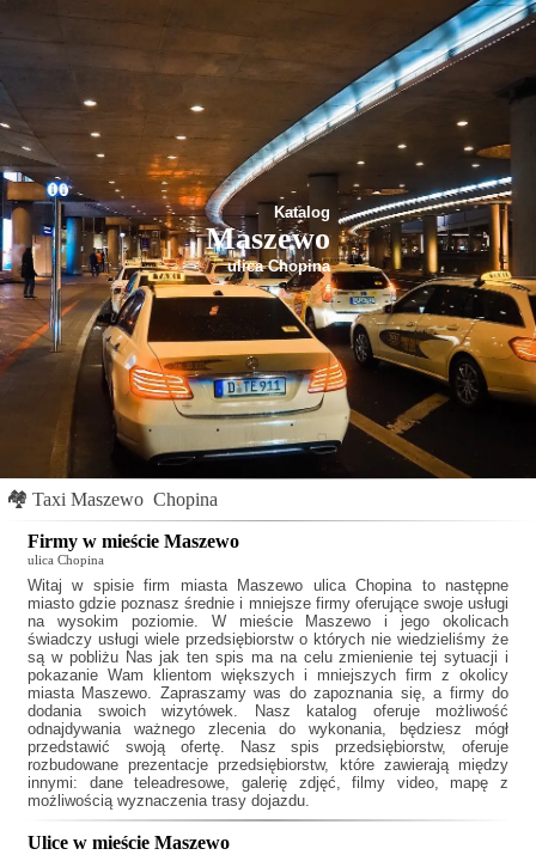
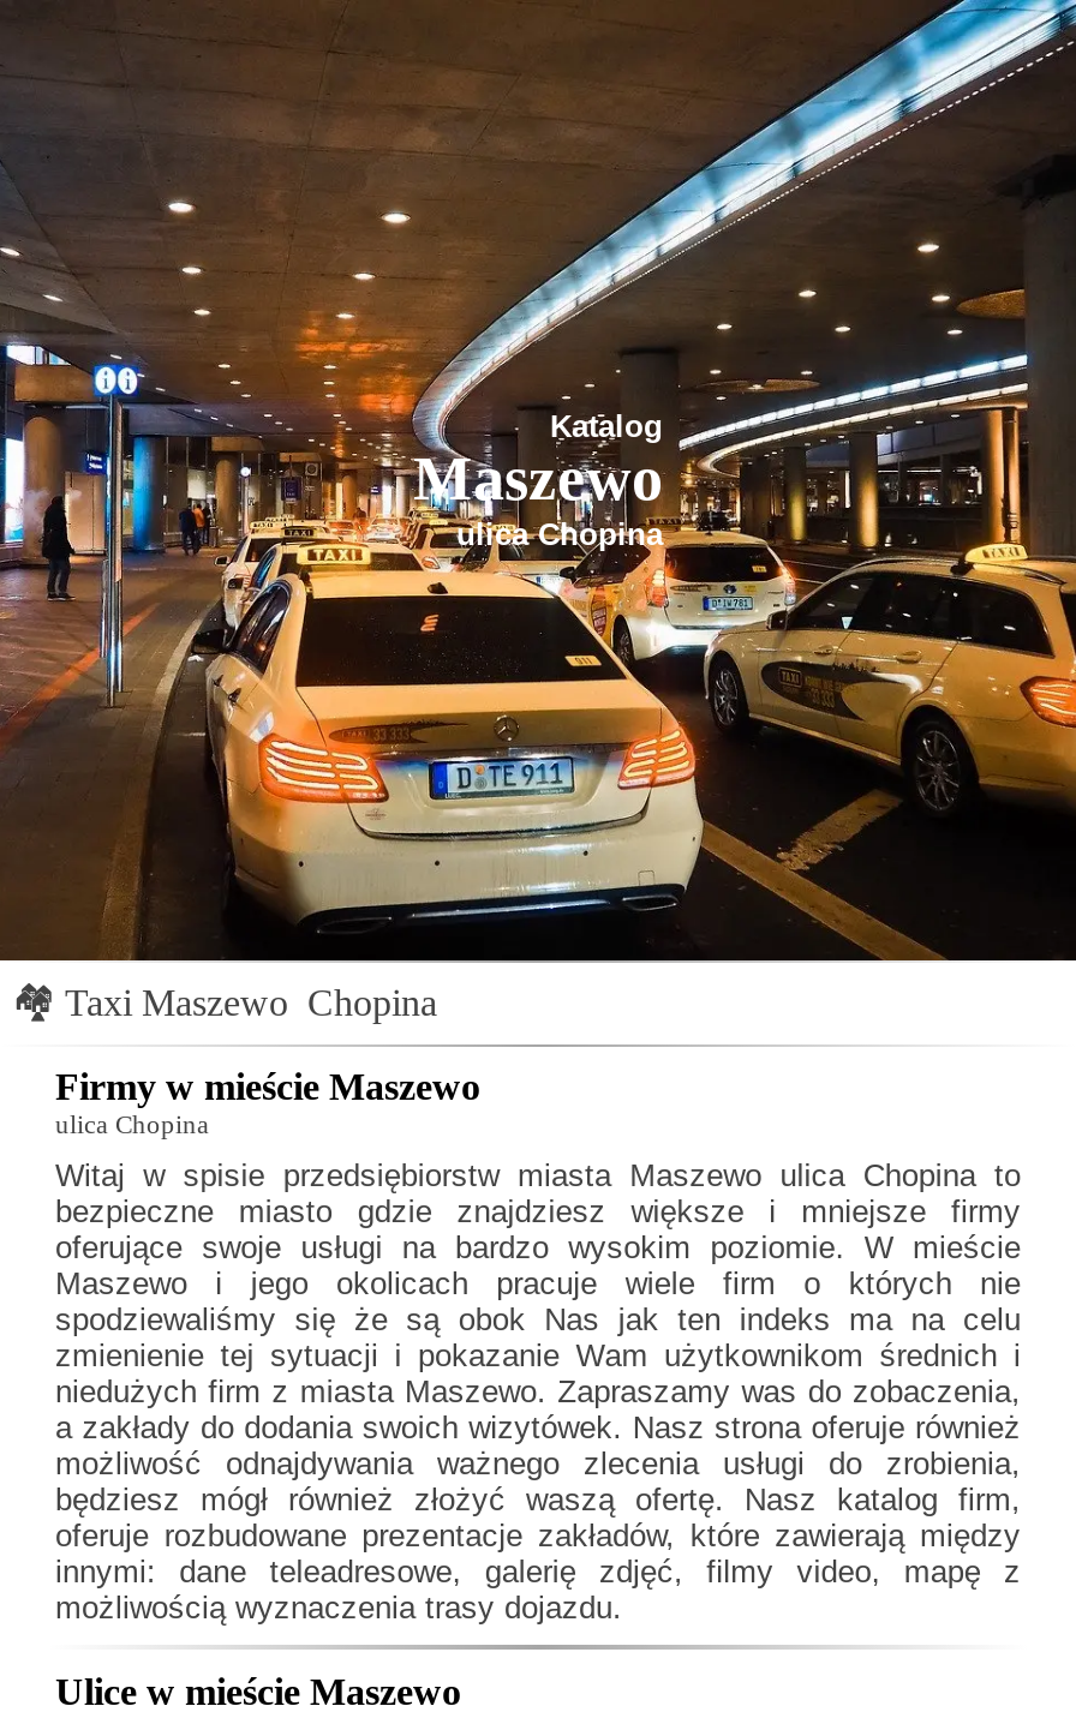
- Witaj w spisie firm miasta Maszewo ulica Chopina to następne
- miasto gdzie poznasz średnie i mniejsze firmy oferujące swoje usługi
- na wysokim poziomie. W mieście Maszewo i jego okolicach
- świadczy usługi wiele przedsiębiorstw o których nie wiedzieliśmy że
- są w pobliżu Nas jak ten spis ma na celu zmienienie tej sytuacji i
- pokazanie Wam klientom większych i mniejszych firm z okolicy
- miasta Maszewo. Zapraszamy was do zapoznania się, a firmy do
- dodania swoich wizytówek. Nasz katalog oferuje możliwość
- odnajdywania ważnego zlecenia do wykonania, będziesz mógł
- przedstawić swoją ofertę. Nasz spis przedsiębiorstw, oferuje
- rozbudowane prezentacje przedsiębiorstw, które zawierają między
+ Witaj w spisie przedsiębiorstw miasta Maszewo ulica Chopina to
+ bezpieczne miasto gdzie znajdziesz większe i mniejsze firmy
+ oferujące swoje usługi na bardzo wysokim poziomie. W mieście
+ Maszewo i jego okolicach pracuje wiele firm o których nie
+ spodziewaliśmy się że są obok Nas jak ten indeks ma na celu
+ zmienienie tej sytuacji i pokazanie Wam użytkownikom średnich i
+ niedużych firm z miasta Maszewo. Zapraszamy was do zobaczenia,
+ a zakłady do dodania swoich wizytówek. Nasz strona oferuje również
+ możliwość odnajdywania ważnego zlecenia usługi do zrobienia,
+ będziesz mógł również złożyć waszą ofertę. Nasz katalog firm,
+ oferuje rozbudowane prezentacje zakładów, które zawierają między
